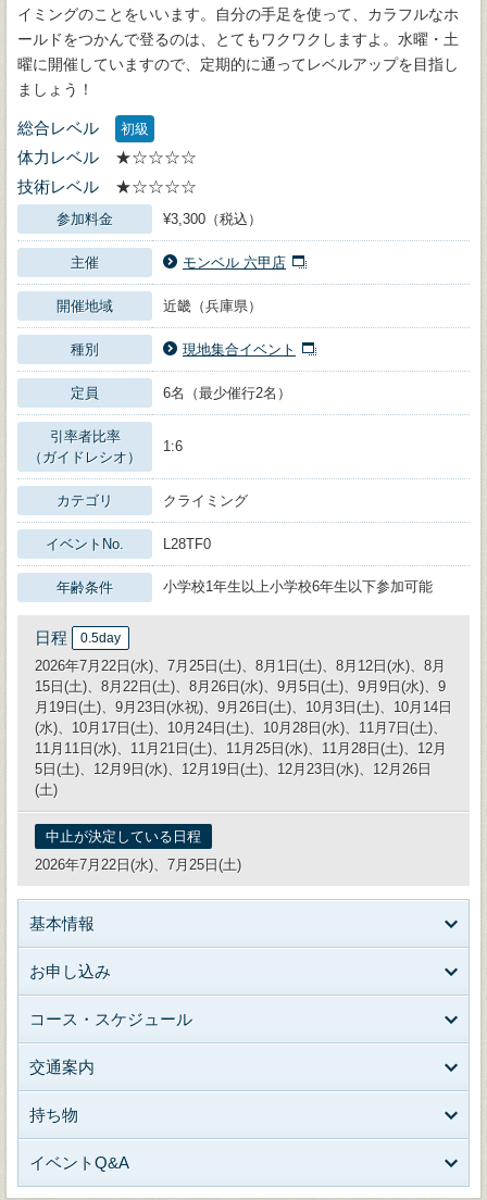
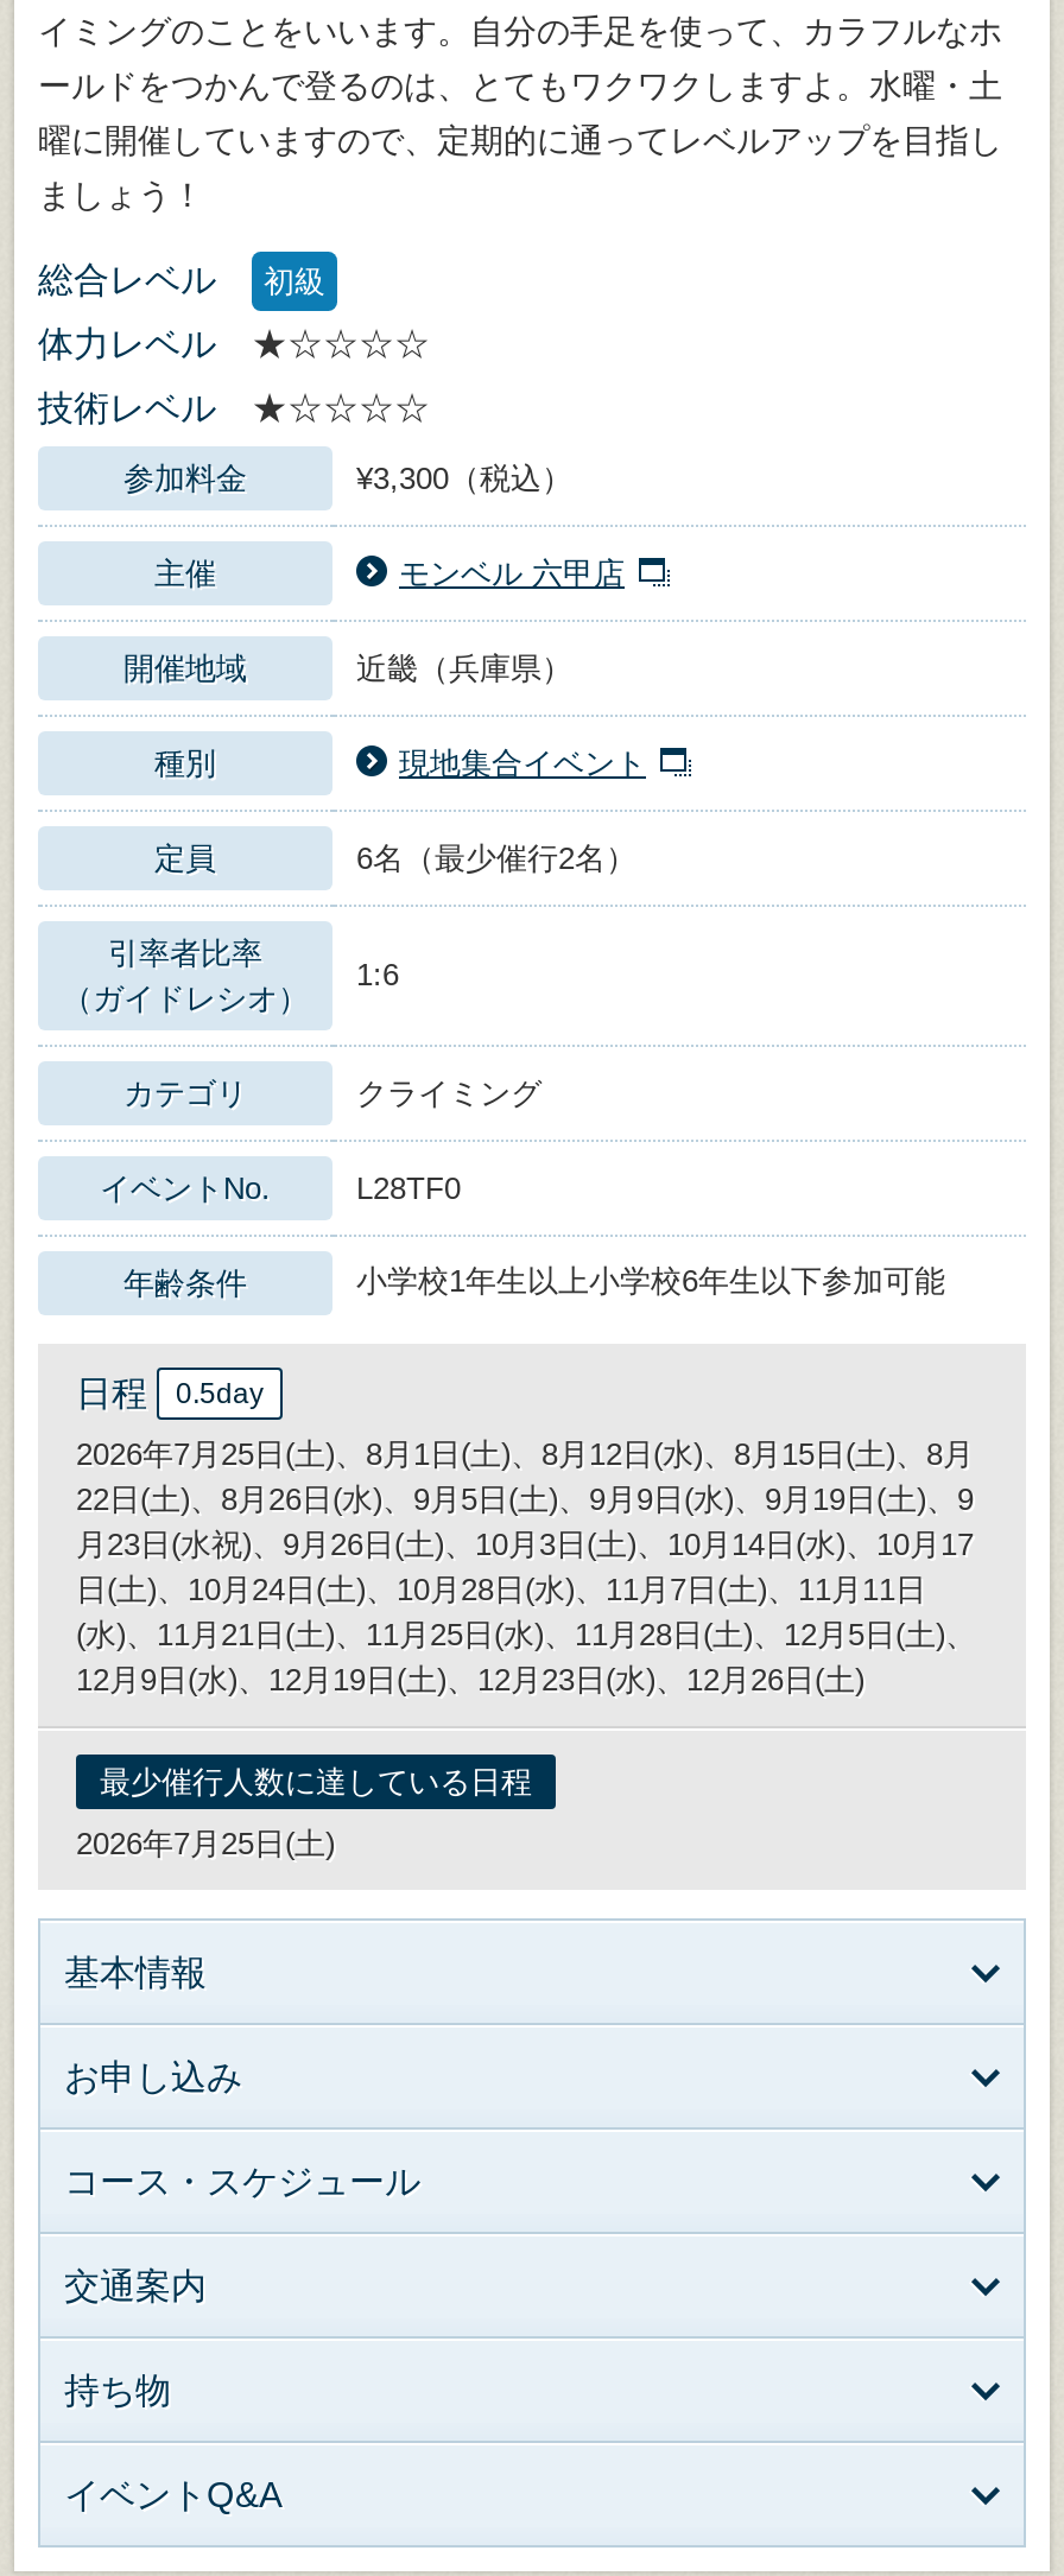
- 2026年7月22日(水)、7月25日(土)、8月1日(土)、8月12日(水)、8月
- 15日(土)、8月22日(土)、8月26日(水)、9月5日(土)、9月9日(水)、9
- 月19日(土)、9月23日(水祝)、9月26日(土)、10月3日(土)、10月14日
- (水)、10月17日(土)、10月24日(土)、10月28日(水)、11月7日(土)、
- 11月11日(水)、11月21日(土)、11月25日(水)、11月28日(土)、12月
- 5日(土)、12月9日(水)、12月19日(土)、12月23日(水)、12月26日
- (土)
+ 2026年7月25日(土)、8月1日(土)、8月12日(水)、8月15日(土)、8月
+ 22日(土)、8月26日(水)、9月5日(土)、9月9日(水)、9月19日(土)、9
+ 月23日(水祝)、9月26日(土)、10月3日(土)、10月14日(水)、10月17
+ 日(土)、10月24日(土)、10月28日(水)、11月7日(土)、11月11日
+ (水)、11月21日(土)、11月25日(水)、11月28日(土)、12月5日(土)、
+ 12月9日(水)、12月19日(土)、12月23日(水)、12月26日(土)

- 中止が決定している日程
+ 最少催行人数に達している日程

- 2026年7月22日(水)、7月25日(土)
+ 2026年7月25日(土)
